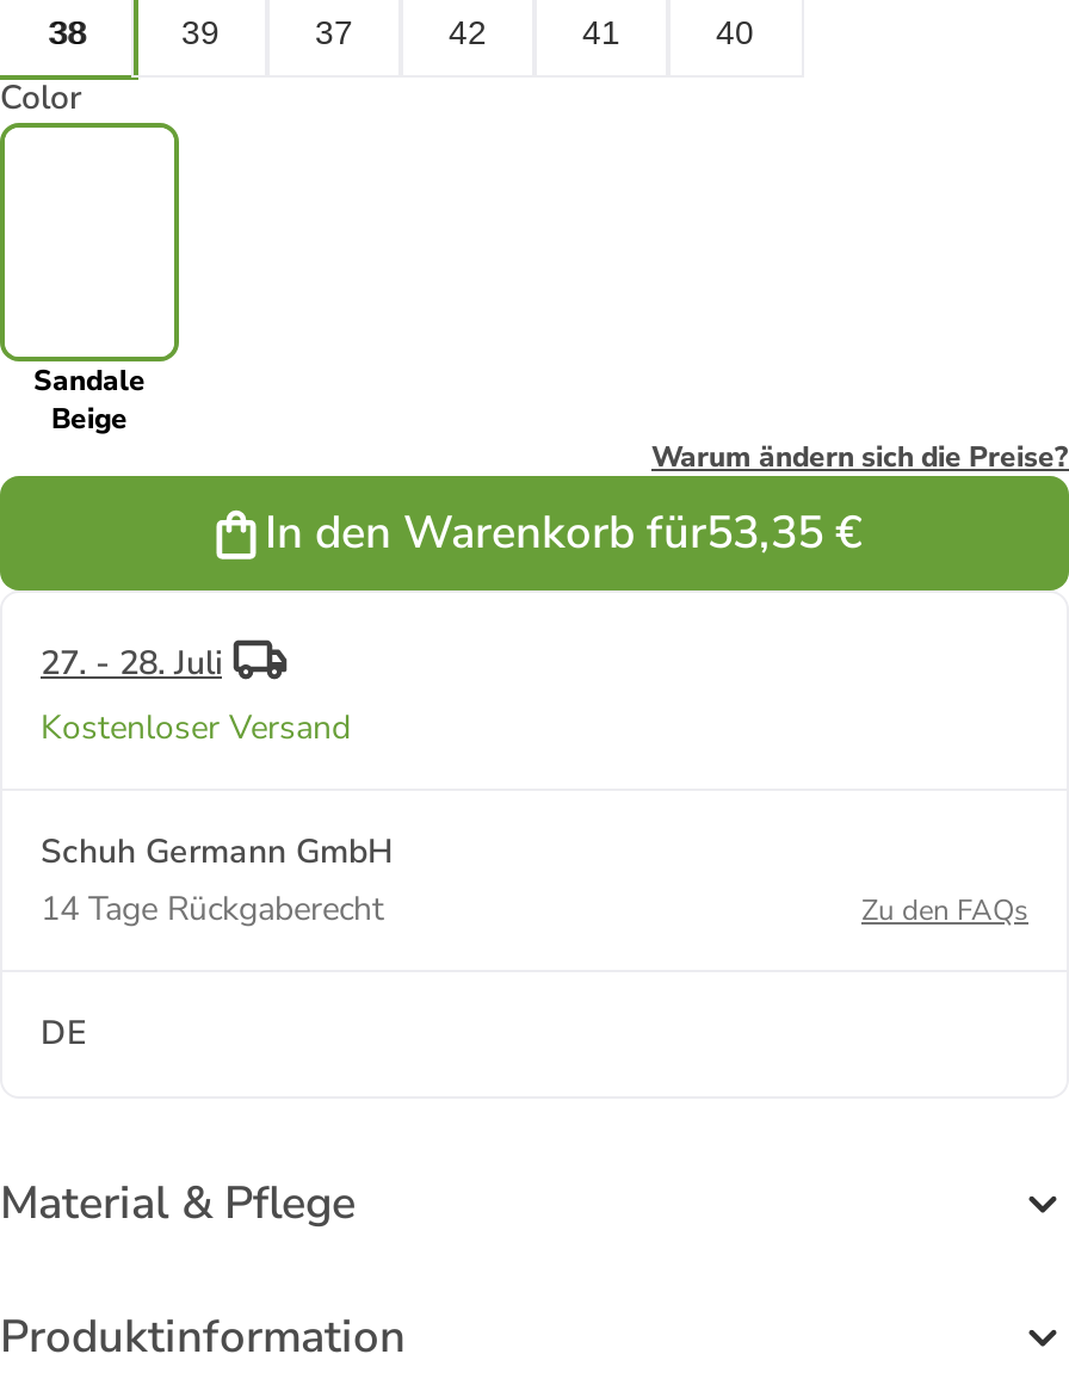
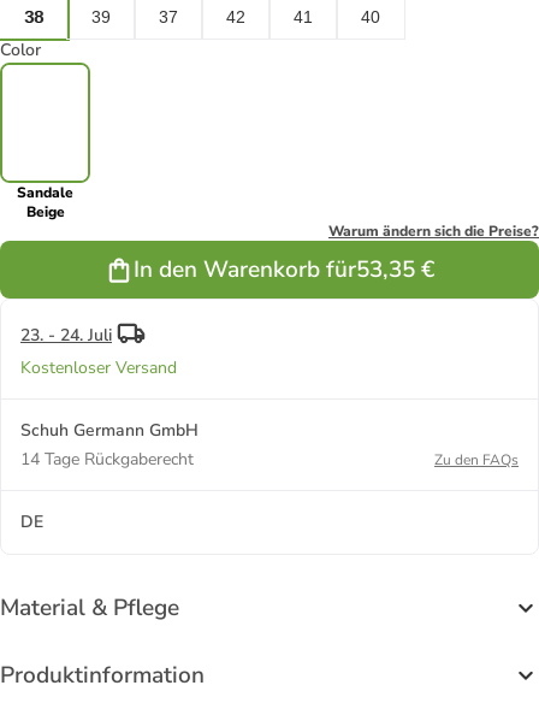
- 27. - 28. Juli
+ 23. - 24. Juli
